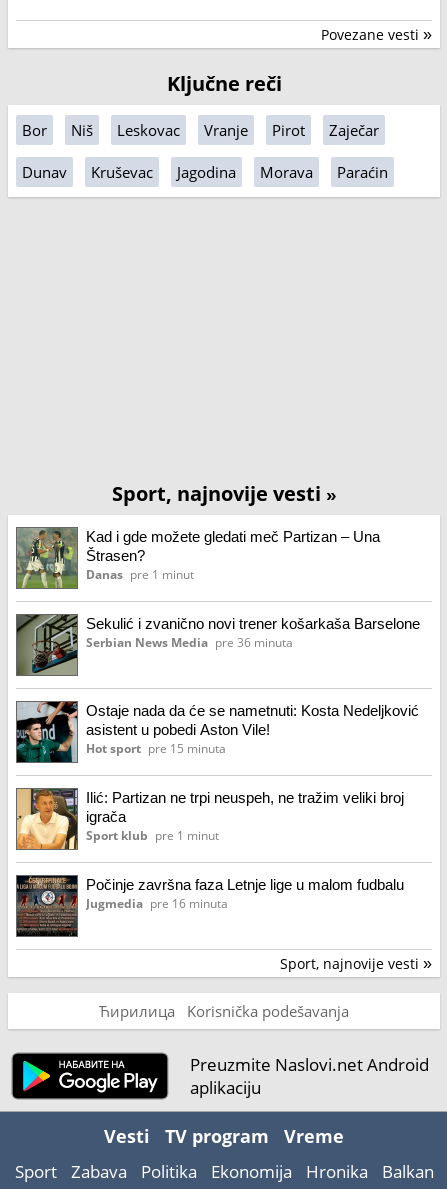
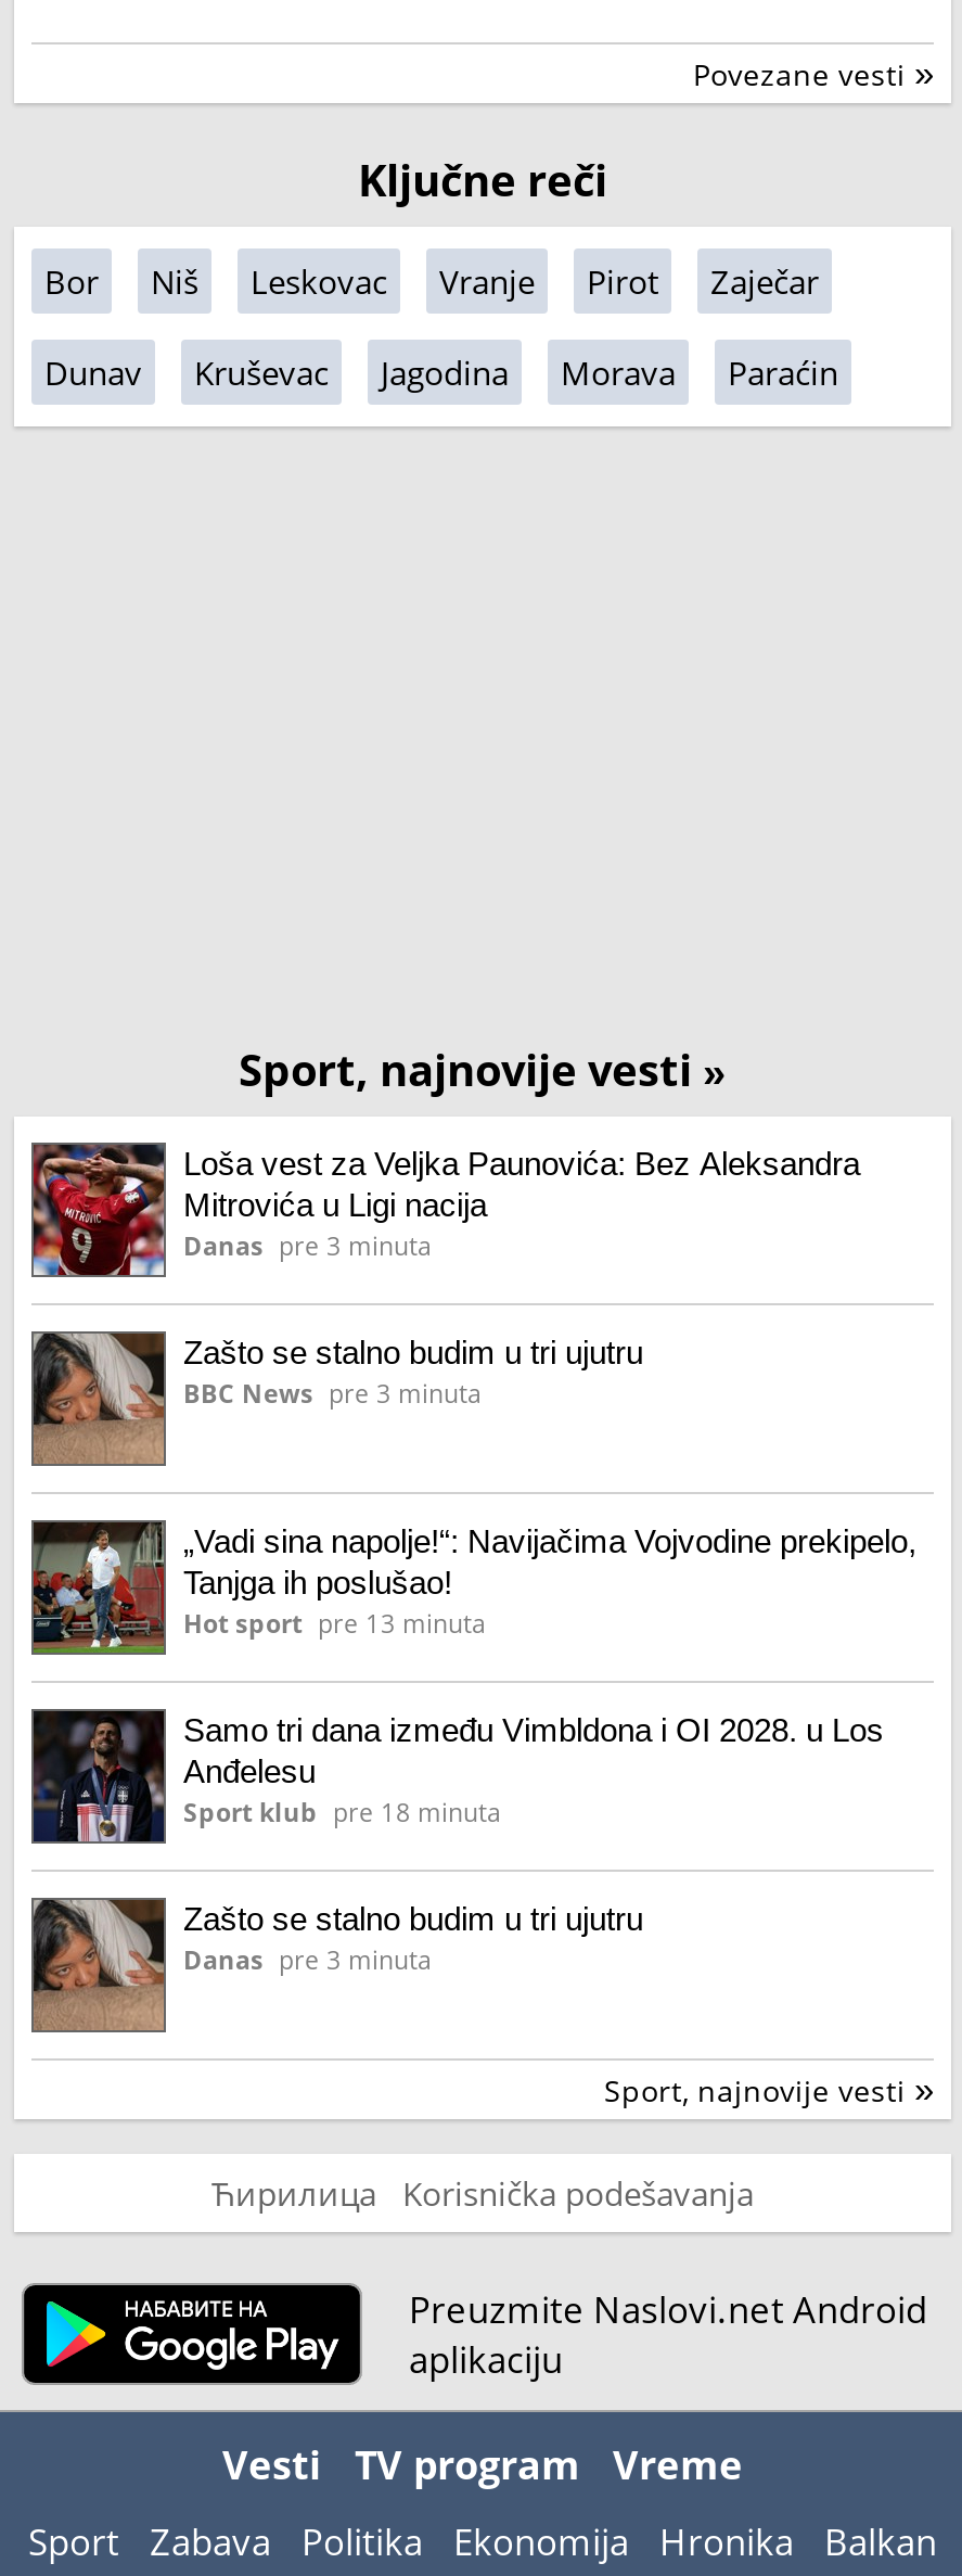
- [image]
- Kad i gde možete gledati meč Partizan – Una
- Štrasen?
- Danas pre 1 minut
+ [image]
+ Loša vest za Veljka Paunovića: Bez Aleksandra
+ Mitrovića u Ligi nacija
+ Danas pre 3 minuta

- [image]
- Sekulić i zvanično novi trener košarkaša Barselone
- Serbian News Media pre 36 minuta
+ [image]
+ Zašto se stalno budim u tri ujutru
+ BBC News pre 3 minuta

- [image]
- Ostaje nada da će se nametnuti: Kosta Nedeljković
- asistent u pobedi Aston Vile!
- Hot sport pre 15 minuta
+ [image]
+ „Vadi sina napolje!“: Navijačima Vojvodine prekipelo,
+ Tanjga ih poslušao!
+ Hot sport pre 13 minuta

- [image]
- Ilić: Partizan ne trpi neuspeh, ne tražim veliki broj
- igrača
- Sport klub pre 1 minut
+ [image]
+ Samo tri dana između Vimbldona i OI 2028. u Los
+ Anđelesu
+ Sport klub pre 18 minuta

- [image]
- Počinje završna faza Letnje lige u malom fudbalu
- Jugmedia pre 16 minuta
+ [image]
+ Zašto se stalno budim u tri ujutru
+ Danas pre 3 minuta
